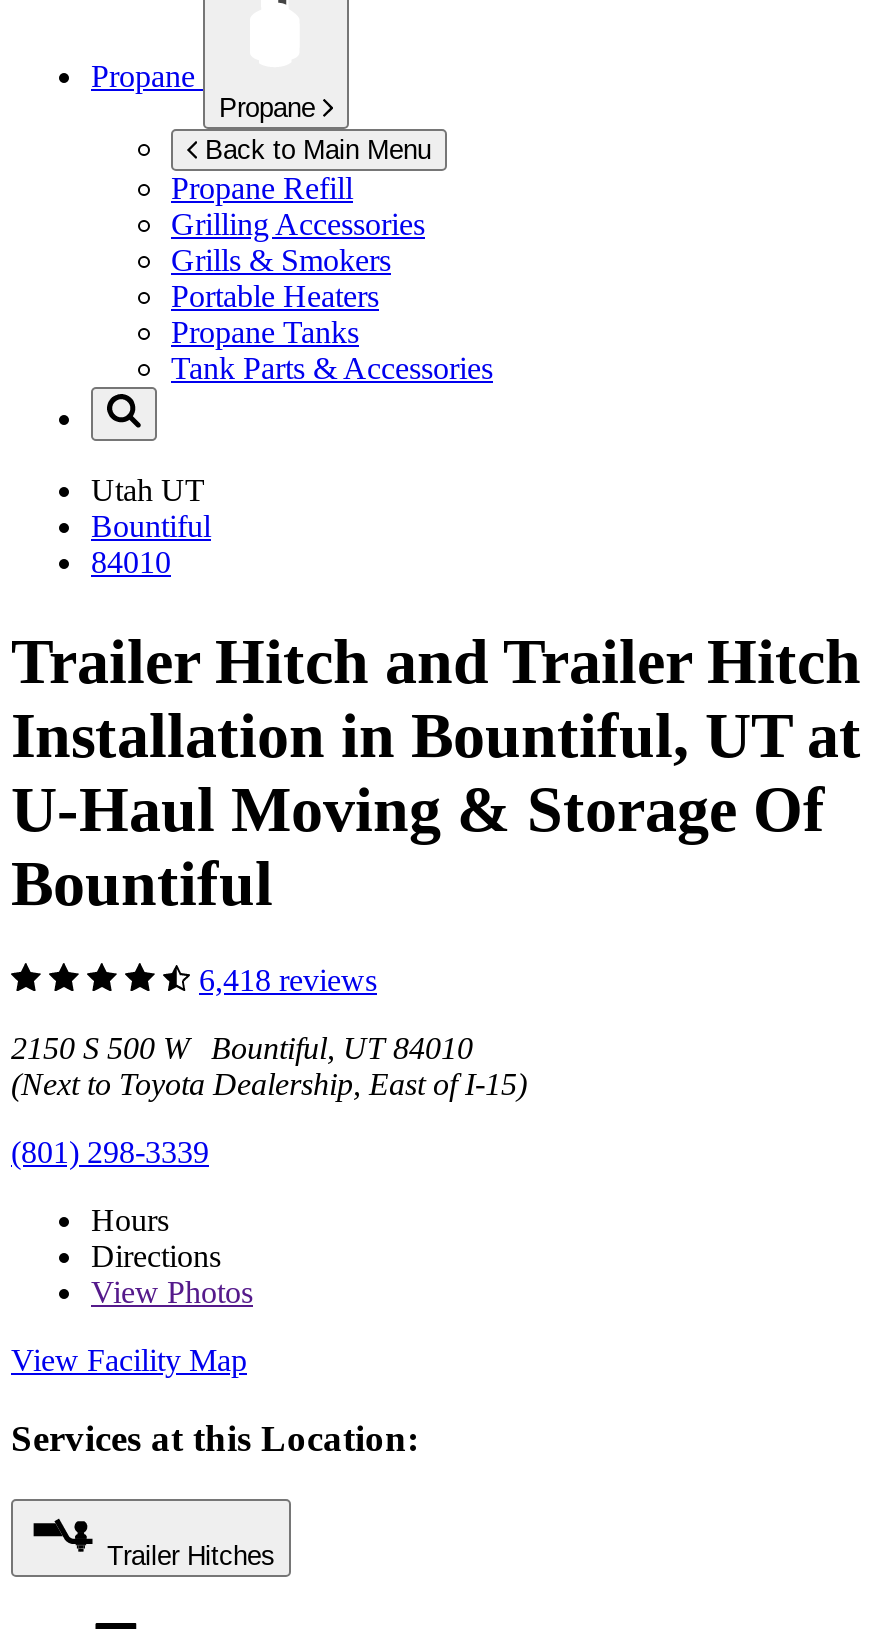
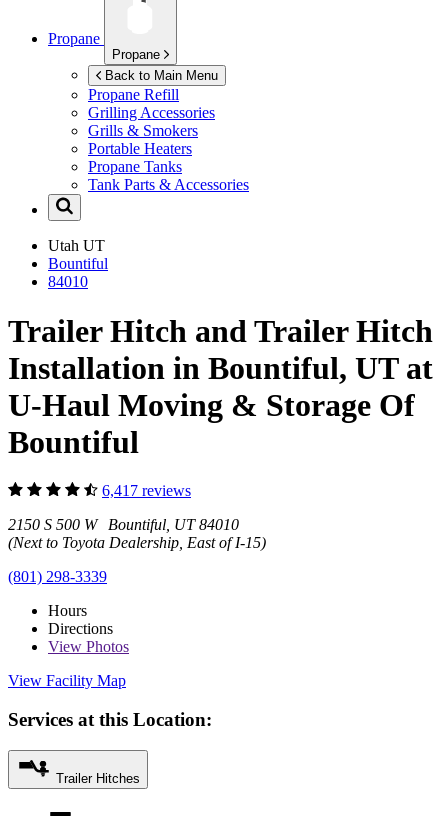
- 6,418 reviews
+ 6,417 reviews
